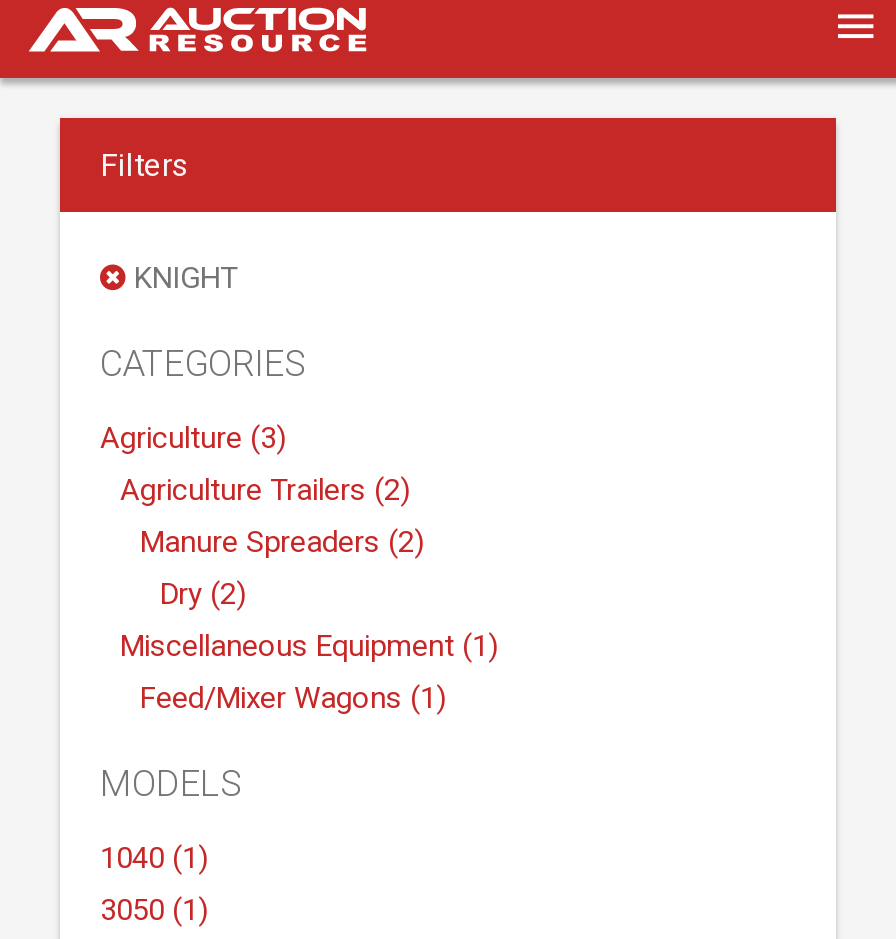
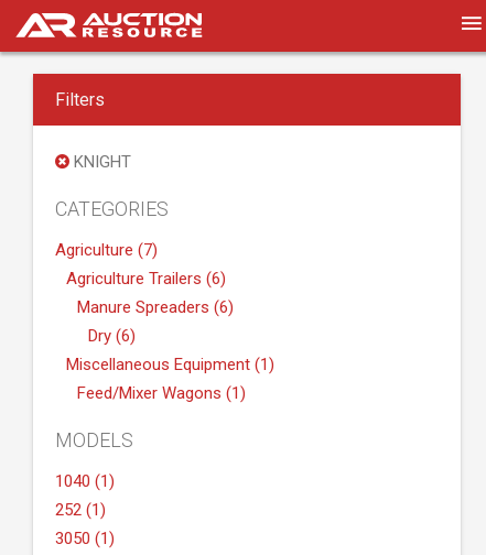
- Agriculture (3)
+ Agriculture (7)

- Agriculture Trailers (2)
+ Agriculture Trailers (6)

- Manure Spreaders (2)
+ Manure Spreaders (6)

- Dry (2)
+ Dry (6)

+ 252 (1)
